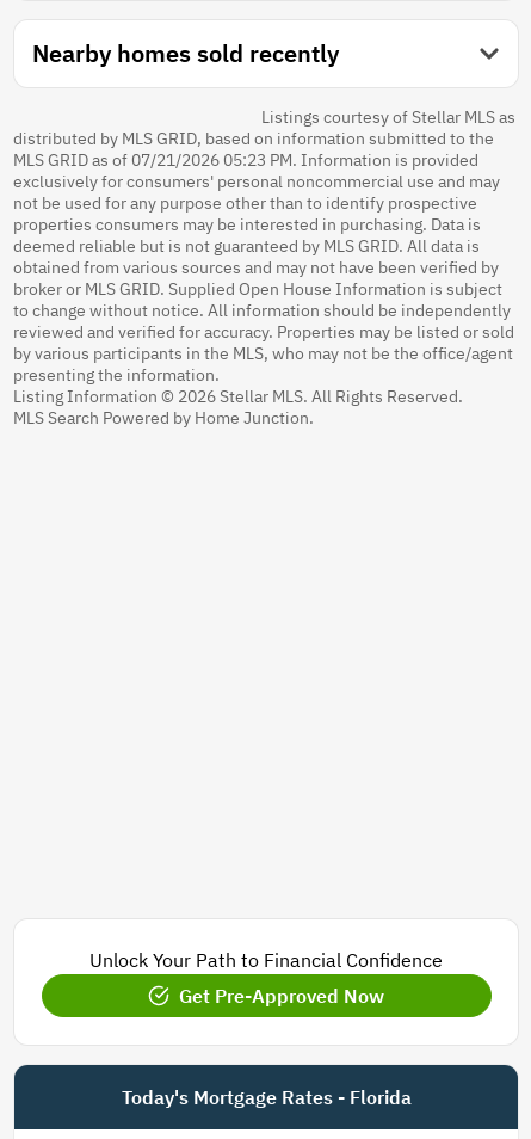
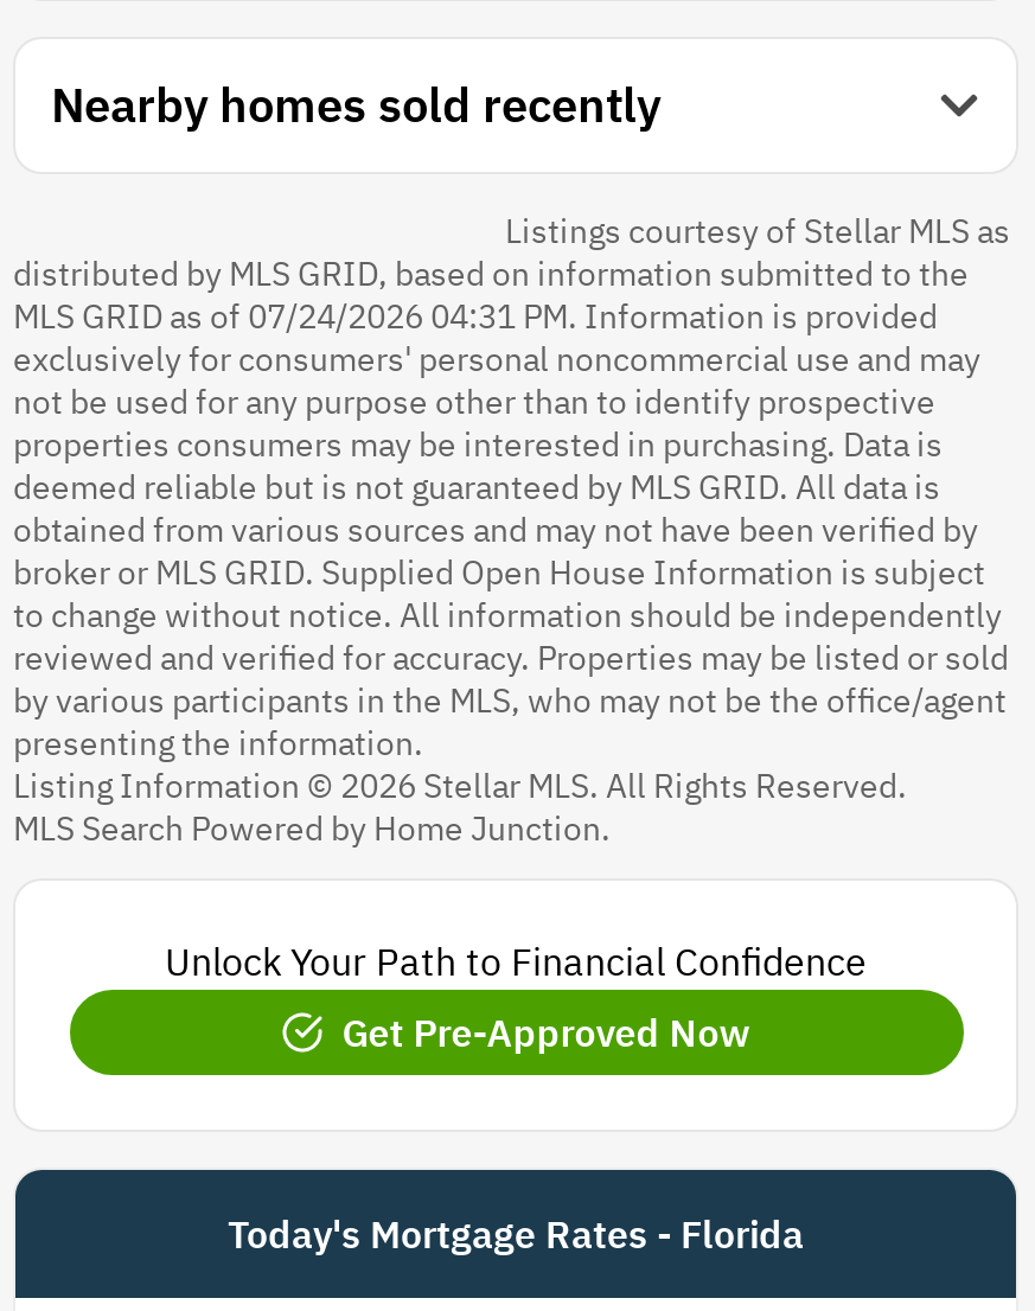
- MLS GRID as of 07/21/2026 05:23 PM. Information is provided
+ MLS GRID as of 07/24/2026 04:31 PM. Information is provided
